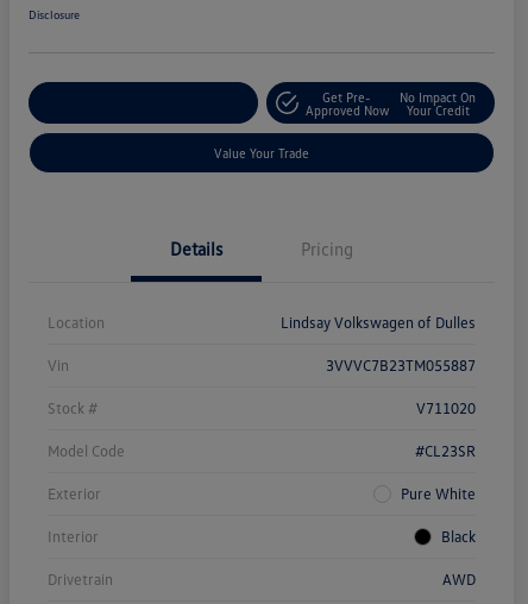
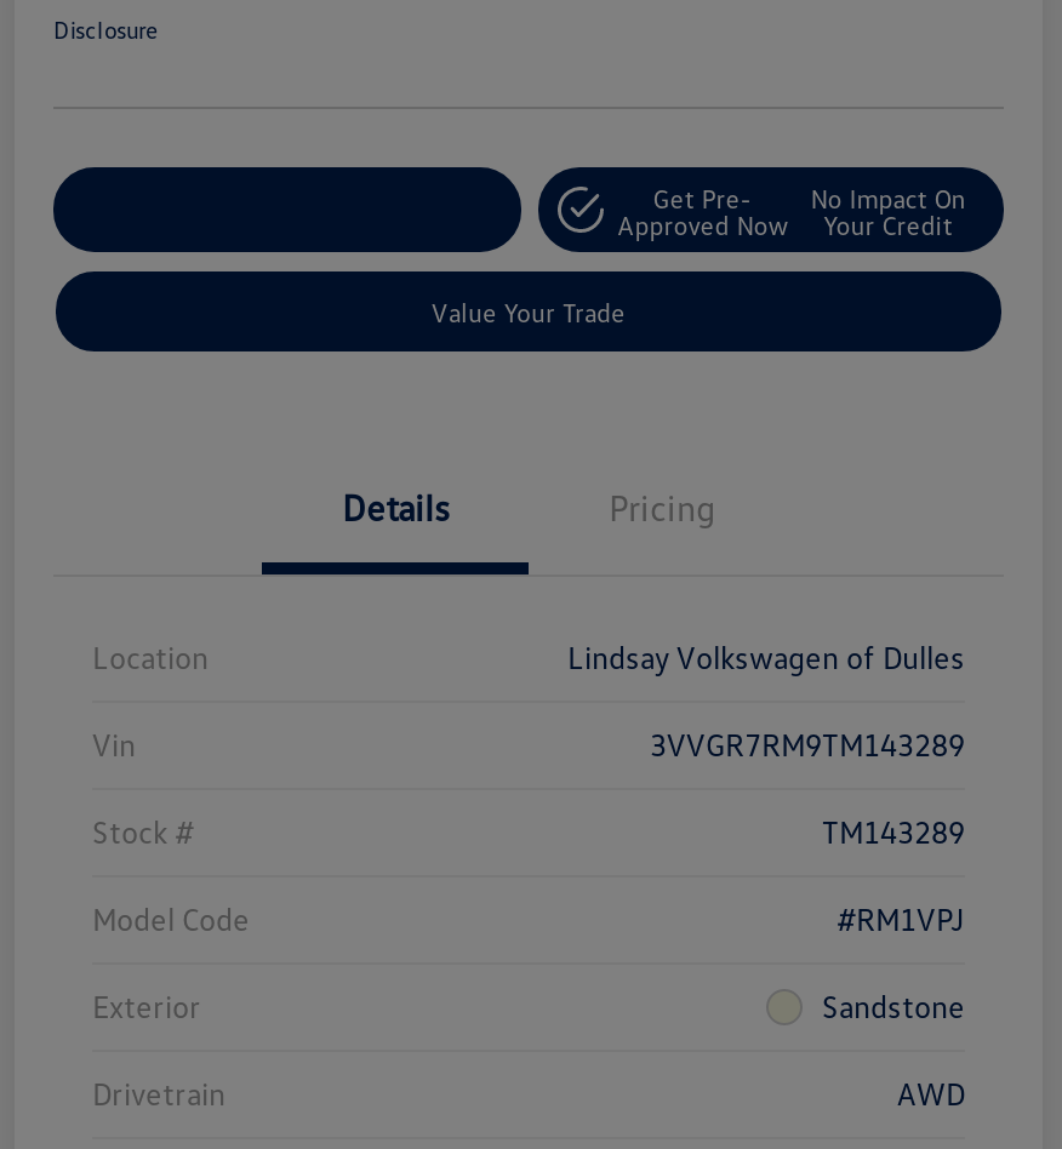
- 3VVVC7B23TM055887
+ 3VVGR7RM9TM143289

- V711020
+ TM143289

- #CL23SR
+ #RM1VPJ

- Pure White
- Interior
- Black
+ Sandstone
